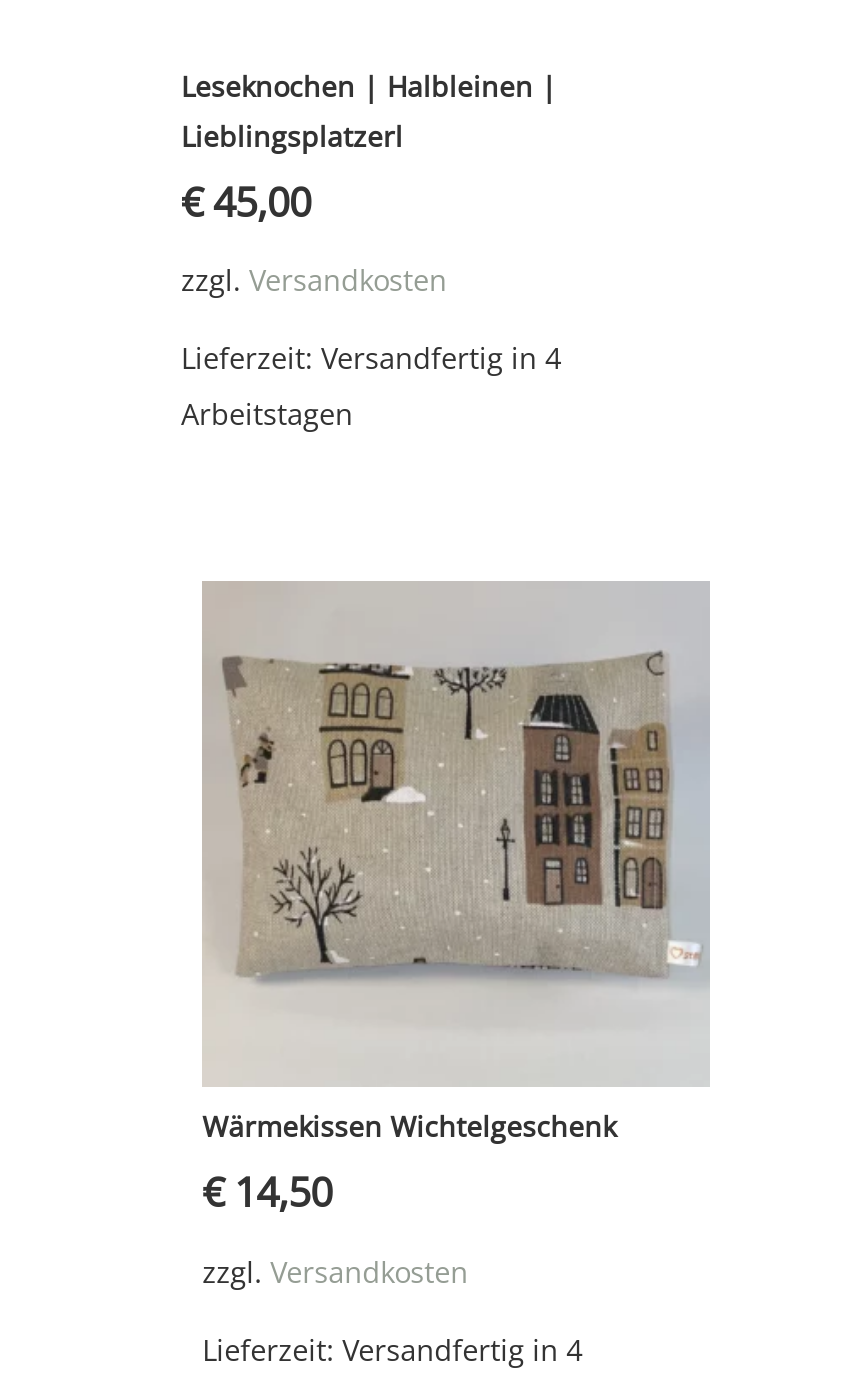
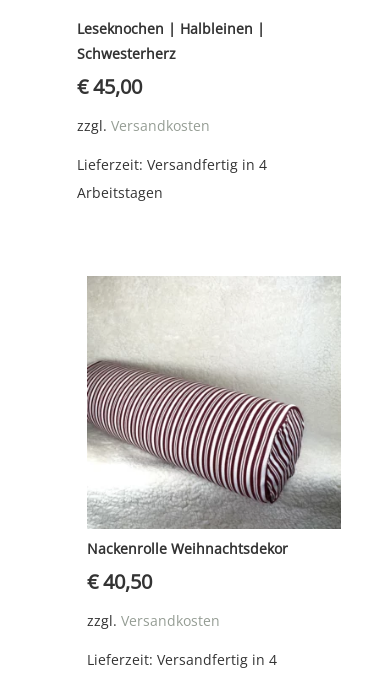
- Lieblingsplatzerl
+ Schwesterherz

- [image]
- Wärmekissen Wichtelgeschenk
- €14,50
+ [image]
+ Nackenrolle Weihnachtsdekor
+ €40,50
